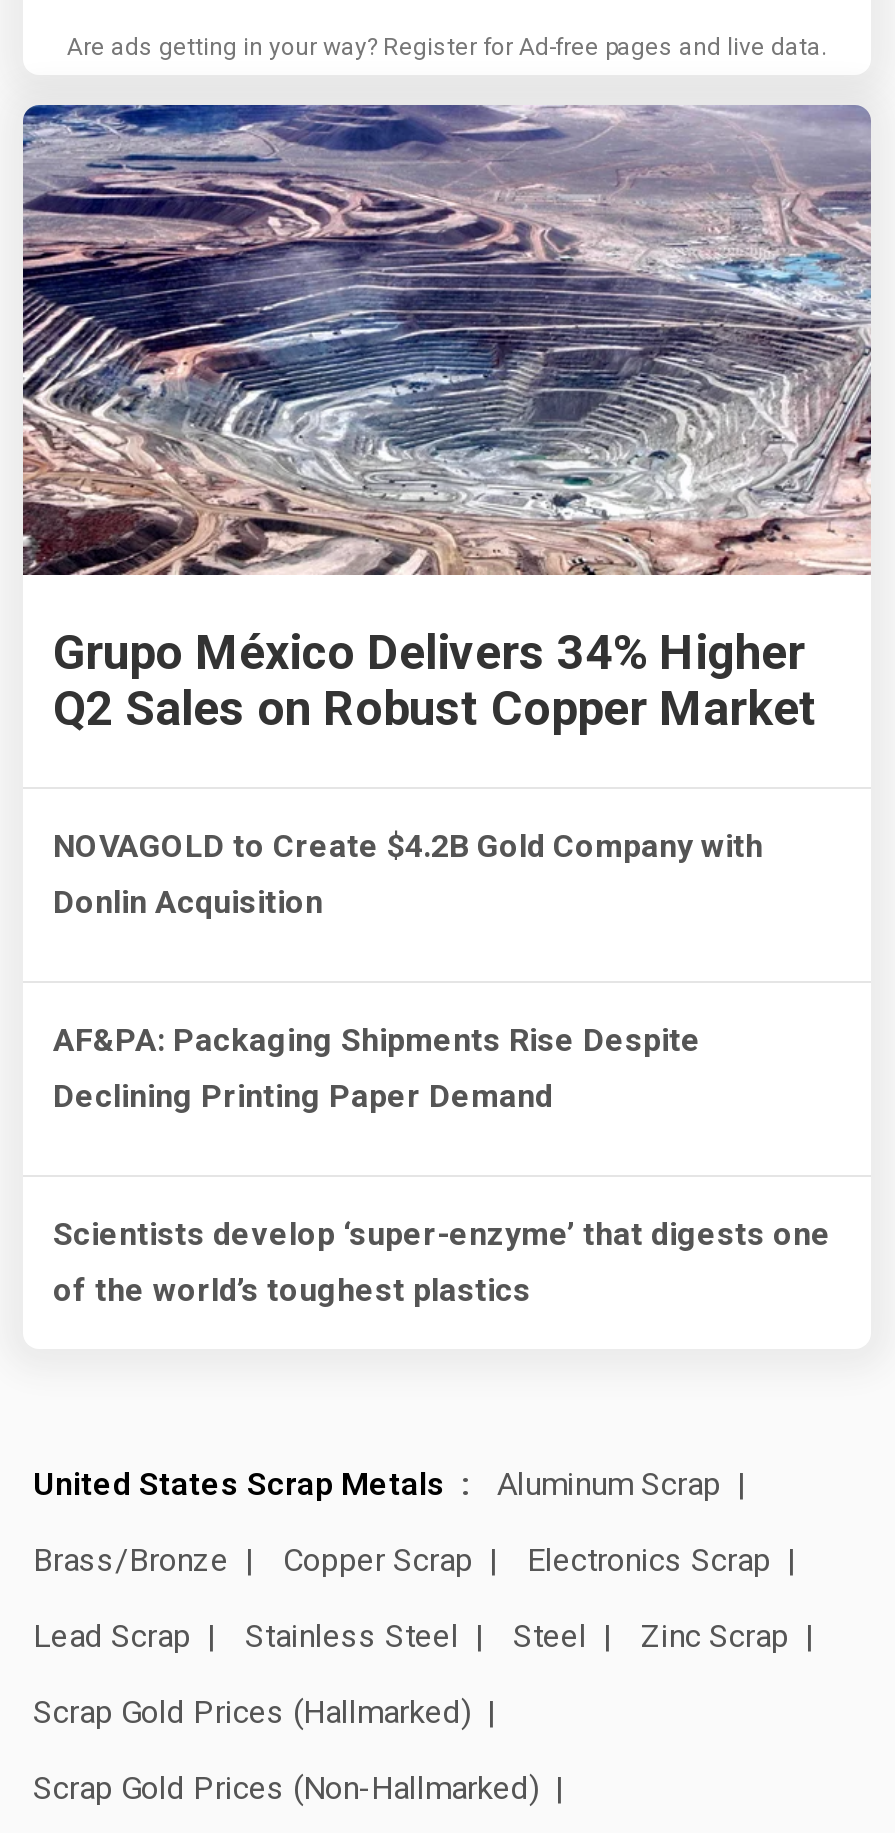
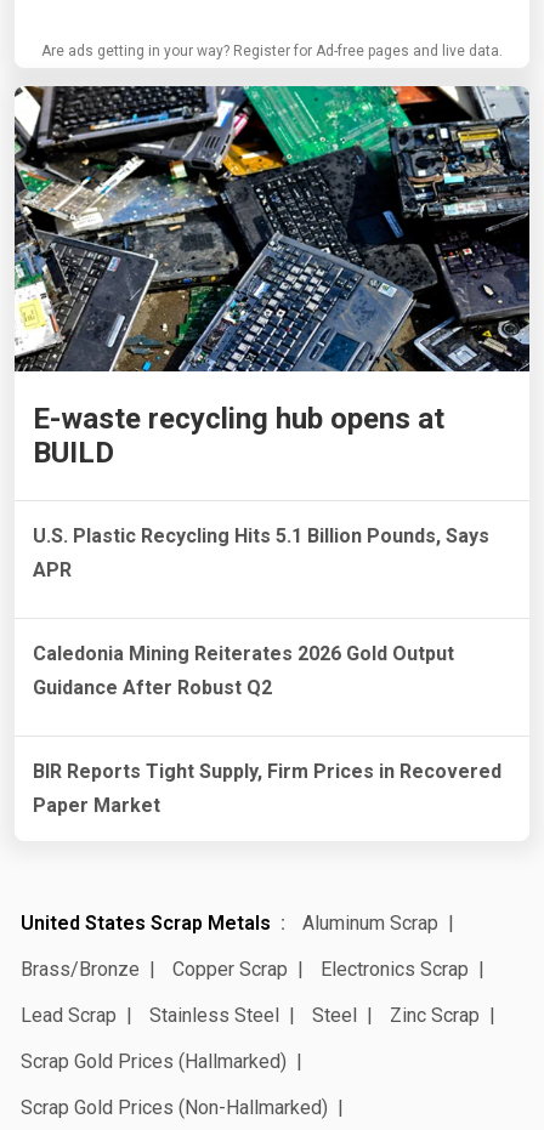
- [image]
- Grupo México Delivers 34% Higher
- Q2 Sales on Robust Copper Market
+ [image]
+ E-waste recycling hub opens at
+ BUILD

- NOVAGOLD to Create $4.2B Gold Company with
+ U.S. Plastic Recycling Hits 5.1 Billion Pounds, Says

- Donlin Acquisition
+ APR

- AF&PA: Packaging Shipments Rise Despite
+ Caledonia Mining Reiterates 2026 Gold Output

- Declining Printing Paper Demand
+ Guidance After Robust Q2

- Scientists develop ‘super-enzyme’ that digests one
+ BIR Reports Tight Supply, Firm Prices in Recovered

- of the world’s toughest plastics
+ Paper Market
